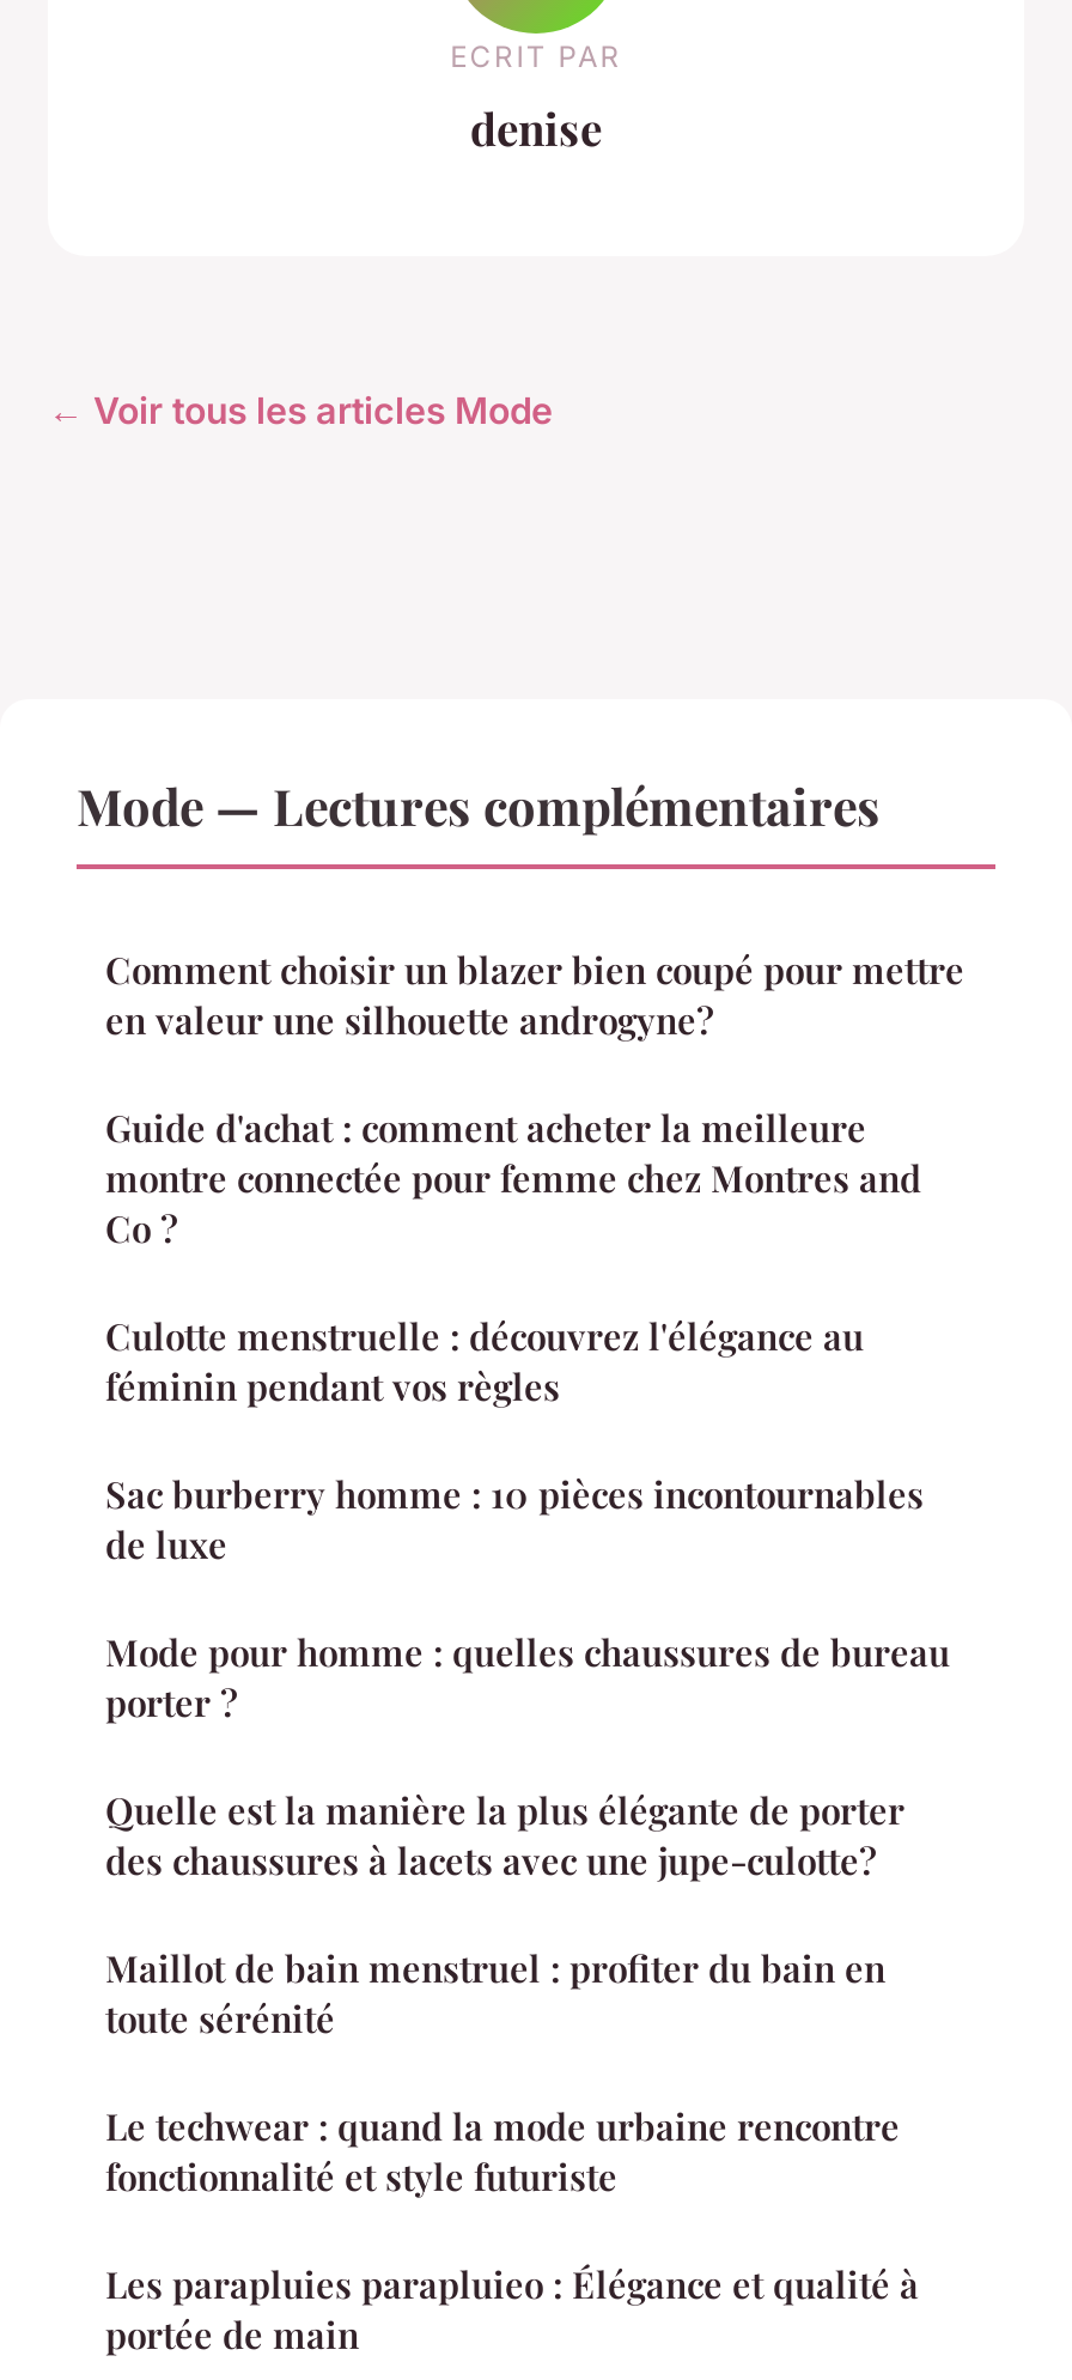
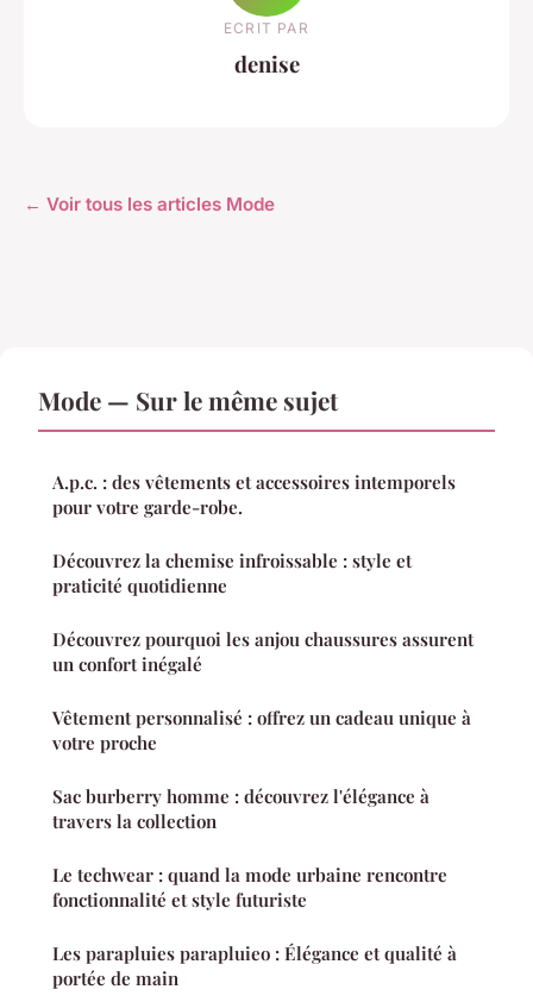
- Mode — Lectures complémentaires
- Comment choisir un blazer bien coupé pour mettre
- en valeur une silhouette androgyne?
- Guide d'achat : comment acheter la meilleure
- montre connectée pour femme chez Montres and
- Co ?
- Culotte menstruelle : découvrez l'élégance au
- féminin pendant vos règles
- Sac burberry homme : 10 pièces incontournables
- de luxe
- Mode pour homme : quelles chaussures de bureau
- porter ?
- Quelle est la manière la plus élégante de porter
- des chaussures à lacets avec une jupe-culotte?
- Maillot de bain menstruel : profiter du bain en
- toute sérénité
+ Mode — Sur le même sujet
+ A.p.c. : des vêtements et accessoires intemporels
+ pour votre garde-robe.
+ Découvrez la chemise infroissable : style et
+ praticité quotidienne
+ Découvrez pourquoi les anjou chaussures assurent
+ un confort inégalé
+ Vêtement personnalisé : offrez un cadeau unique à
+ votre proche
+ Sac burberry homme : découvrez l'élégance à
+ travers la collection
